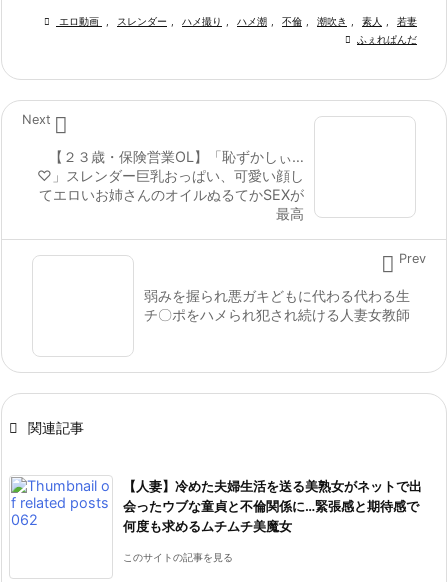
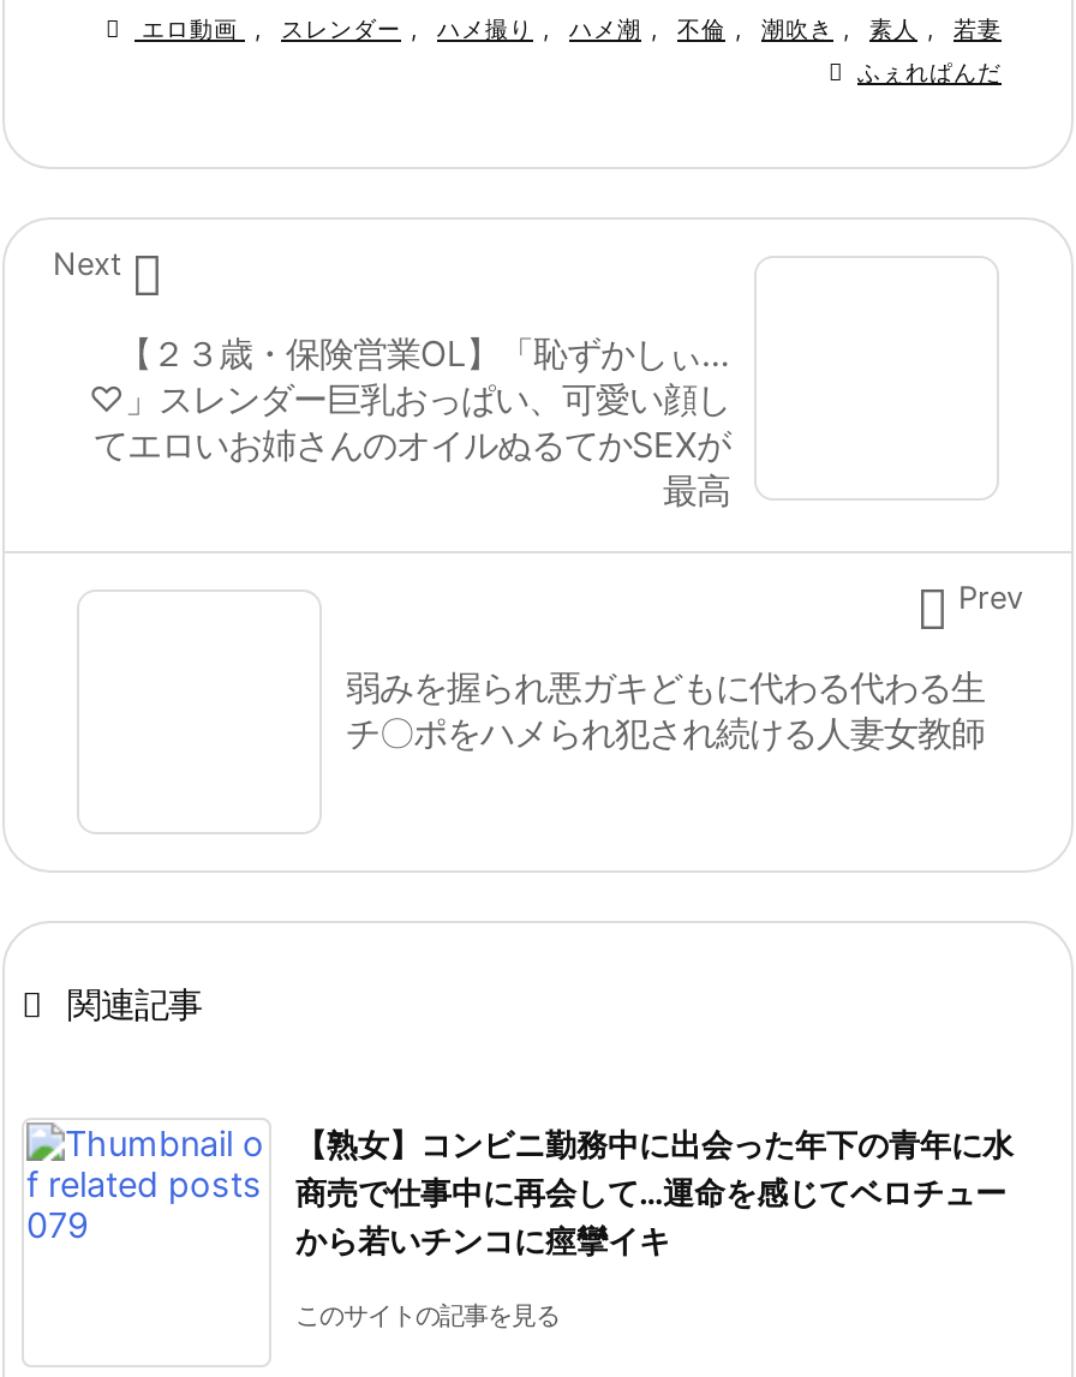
- 【人妻】冷めた夫婦生活を送る美熟女がネットで出
- 会ったウブな童貞と不倫関係に…緊張感と期待感で
- 何度も求めるムチムチ美魔女
+ 【熟女】コンビニ勤務中に出会った年下の青年に水
+ 商売で仕事中に再会して…運命を感じてベロチュー
+ から若いチンコに痙攣イキ
